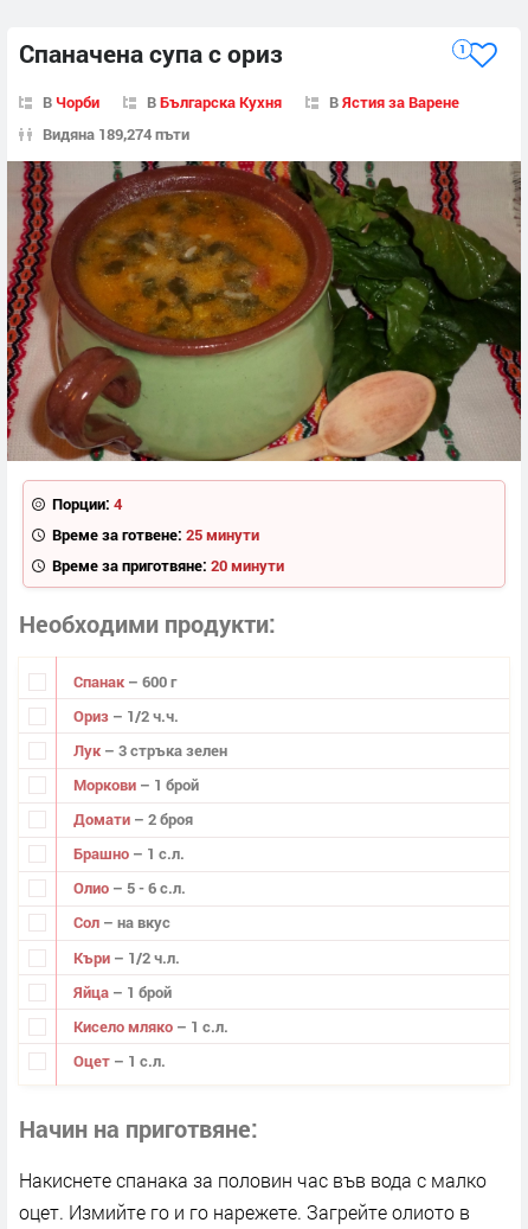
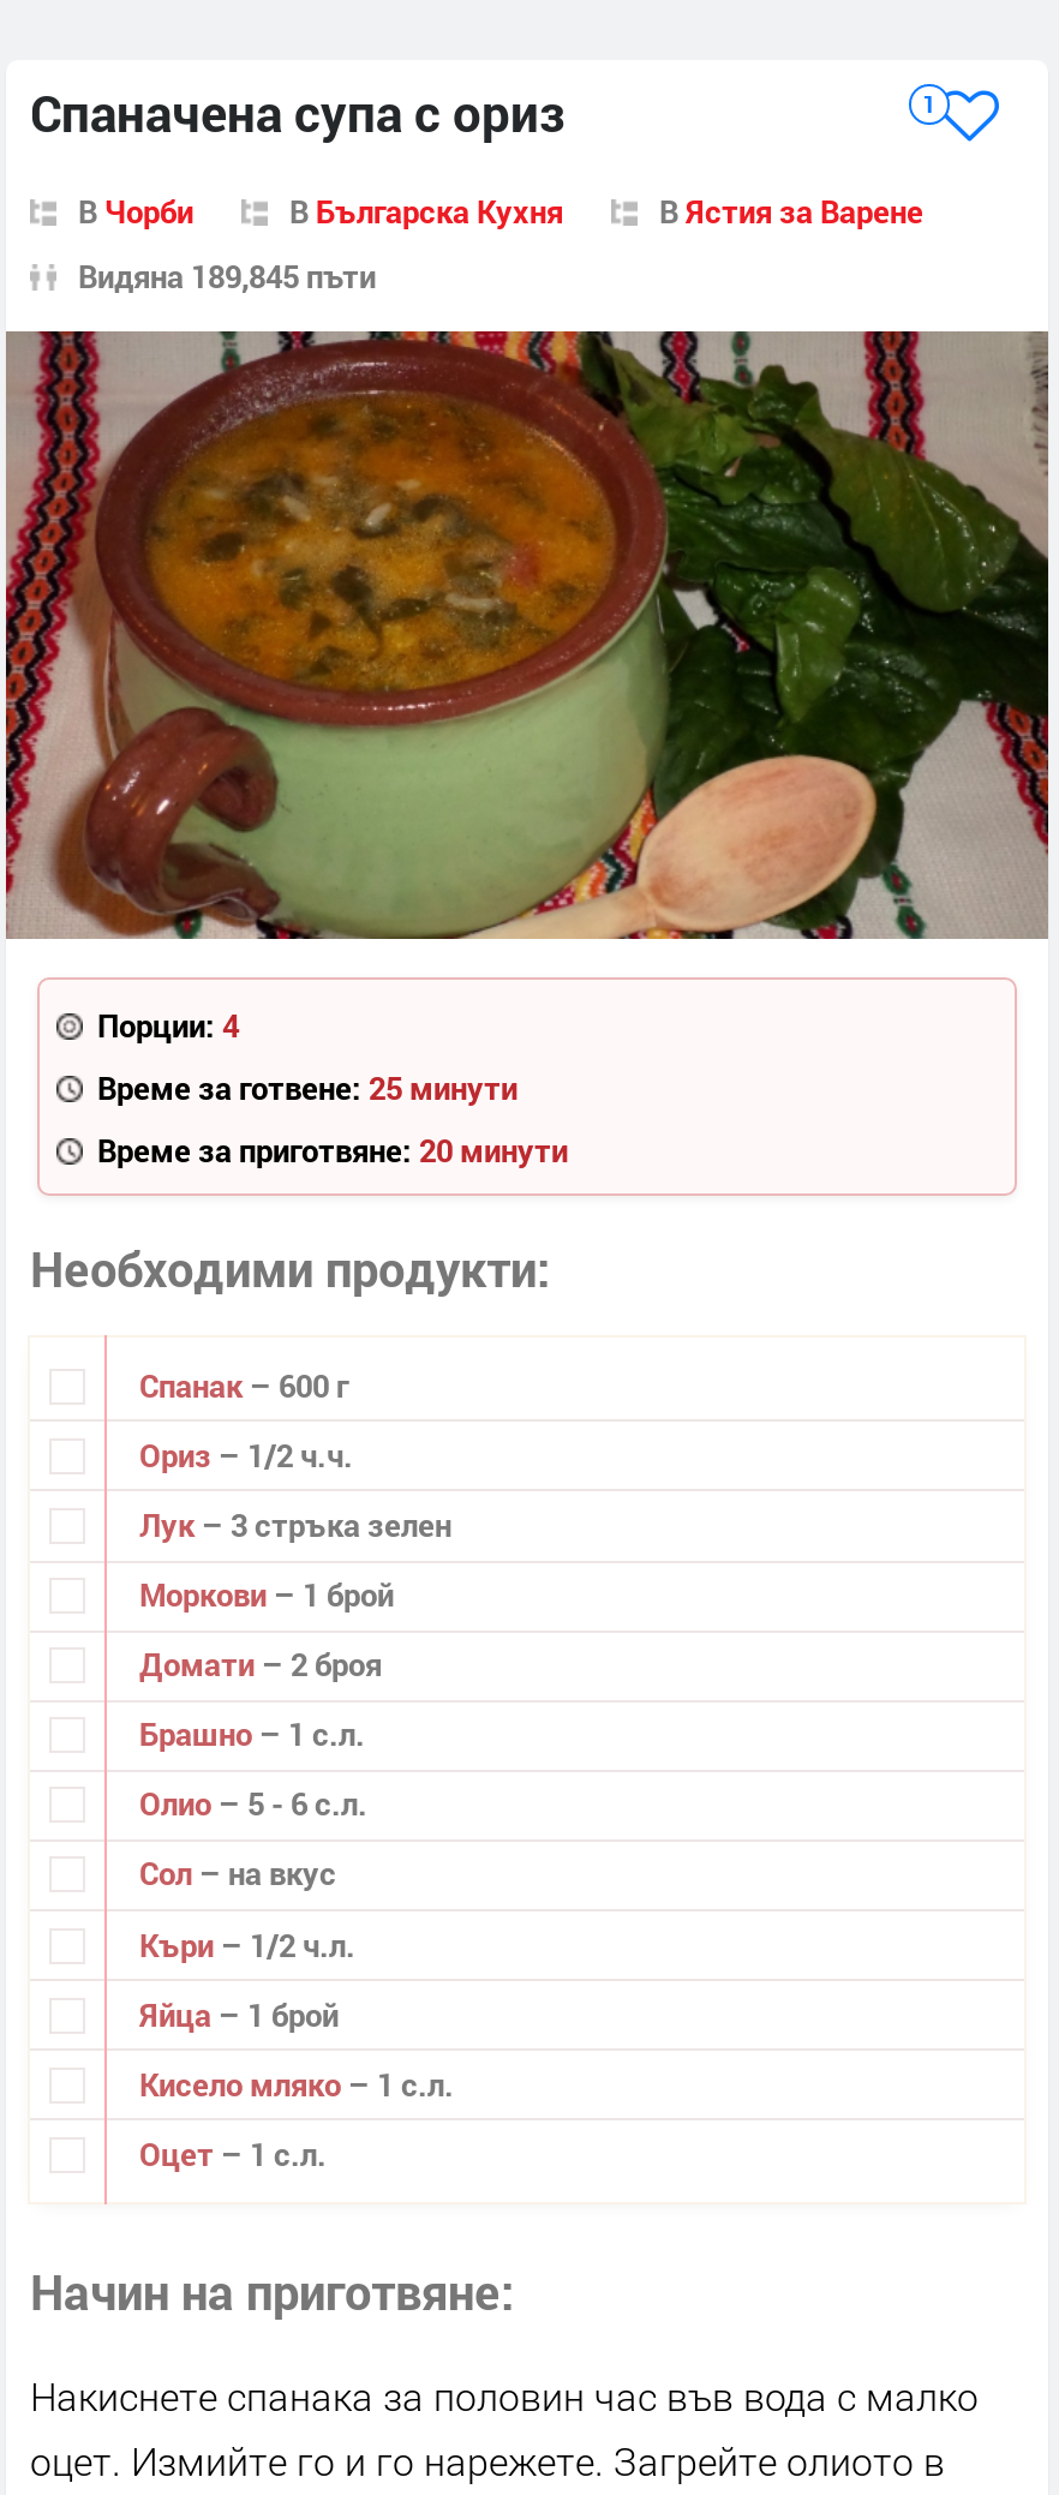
- Видяна 189,274 пъти
+ Видяна 189,845 пъти
